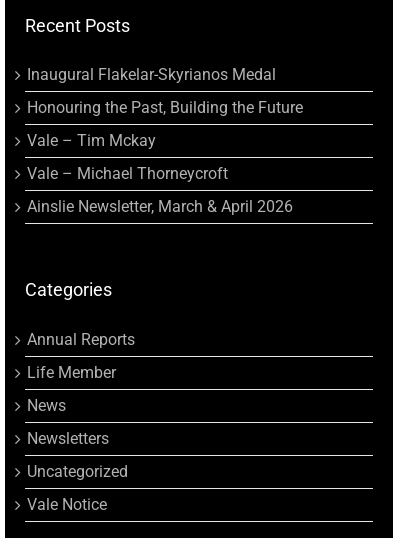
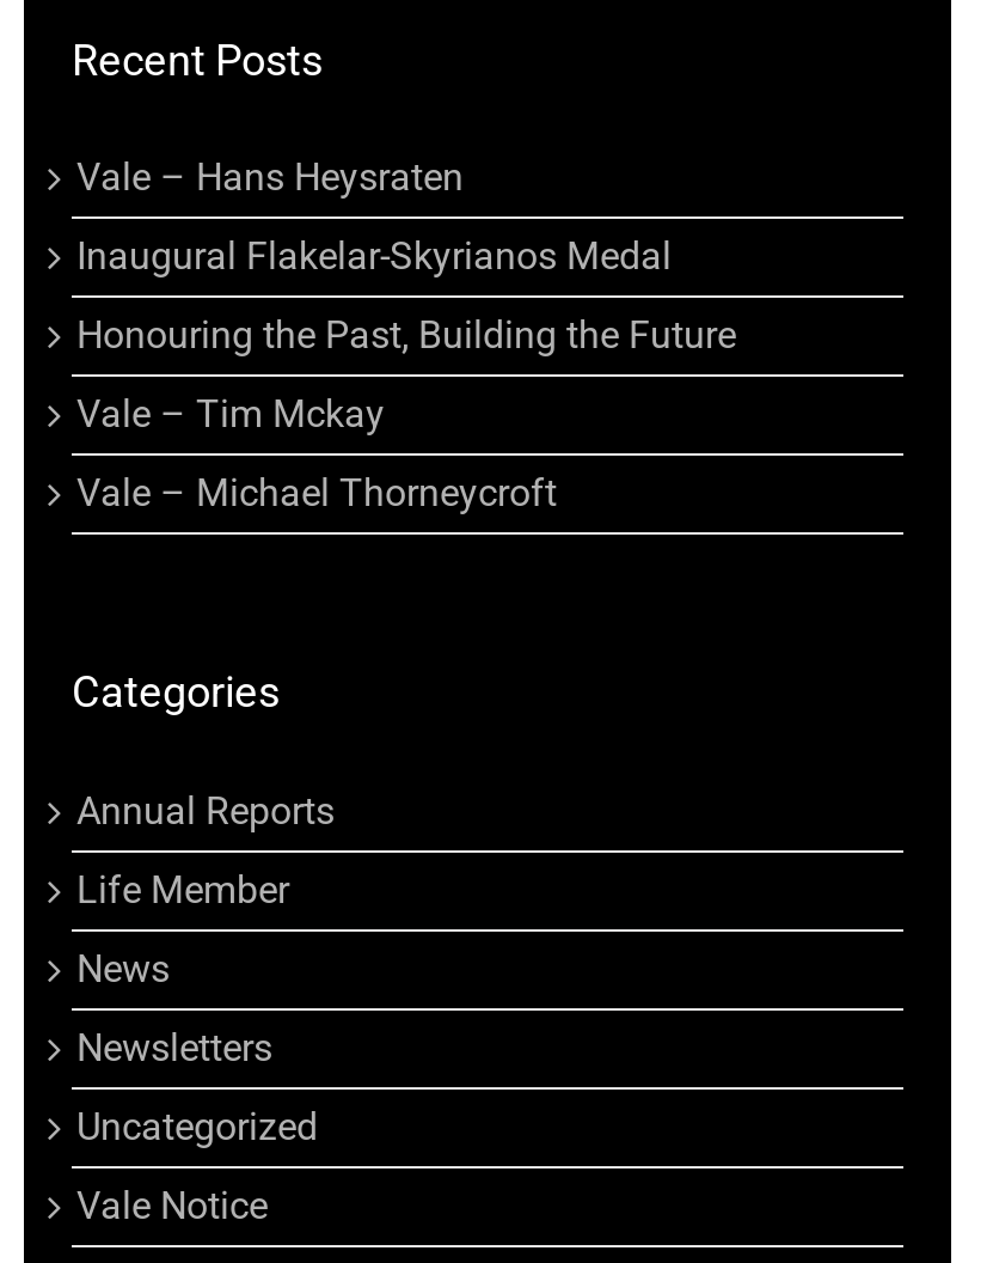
+ Vale – Hans Heysraten

moved down: Inaugural Flakelar-Skyrianos Medal | Honouring the Past, Building the Future | Vale – Tim Mckay | Vale – Michael Thorneycroft

- Ainslie Newsletter, March & April 2026
